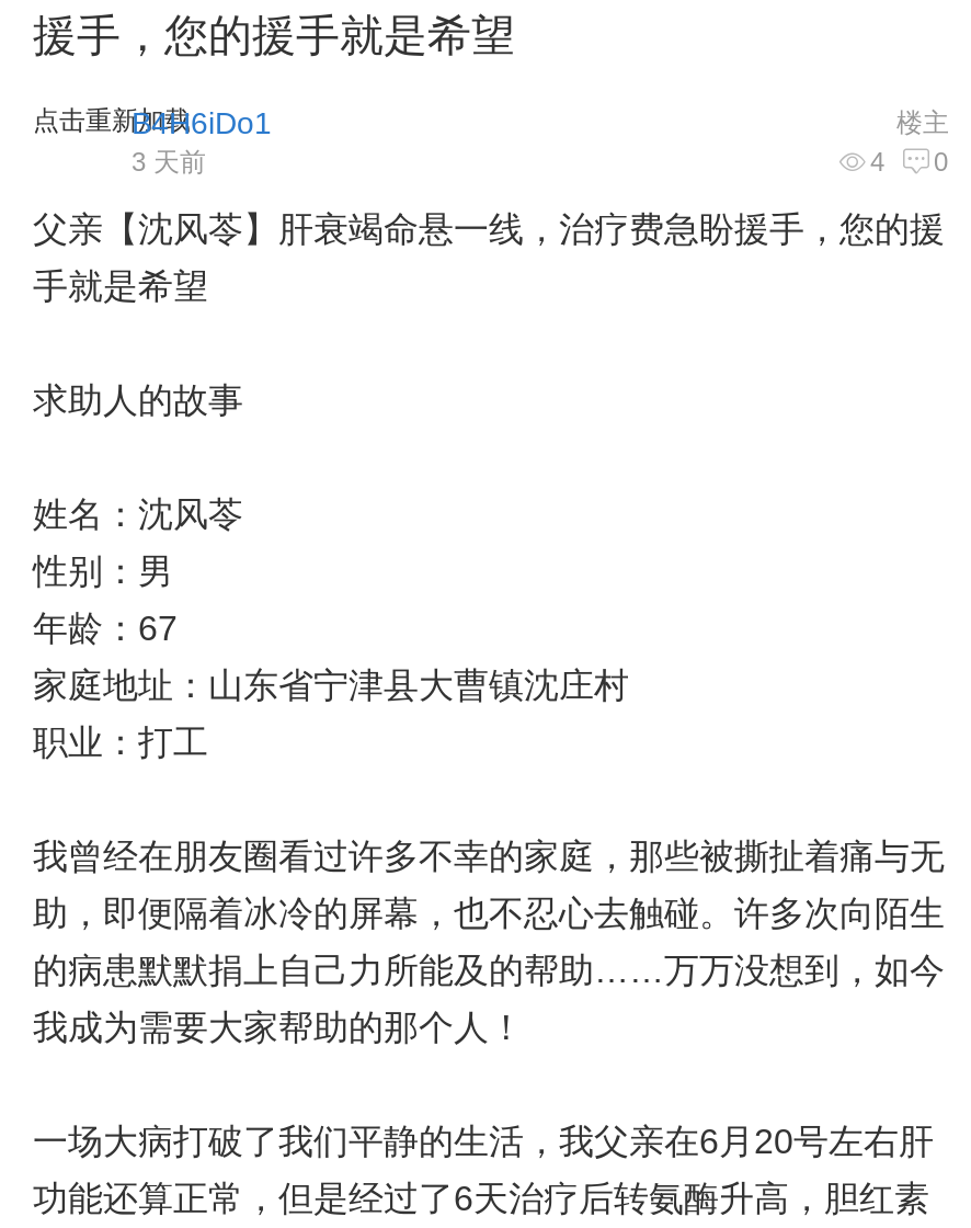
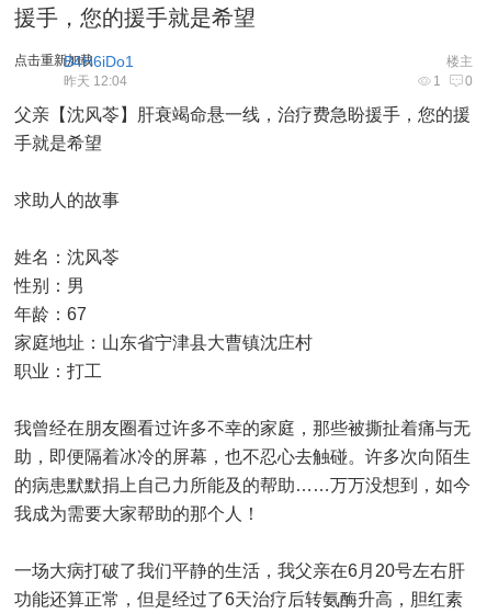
- 3 天前
+ 昨天 12:04

- 4 0
+ 1 0
